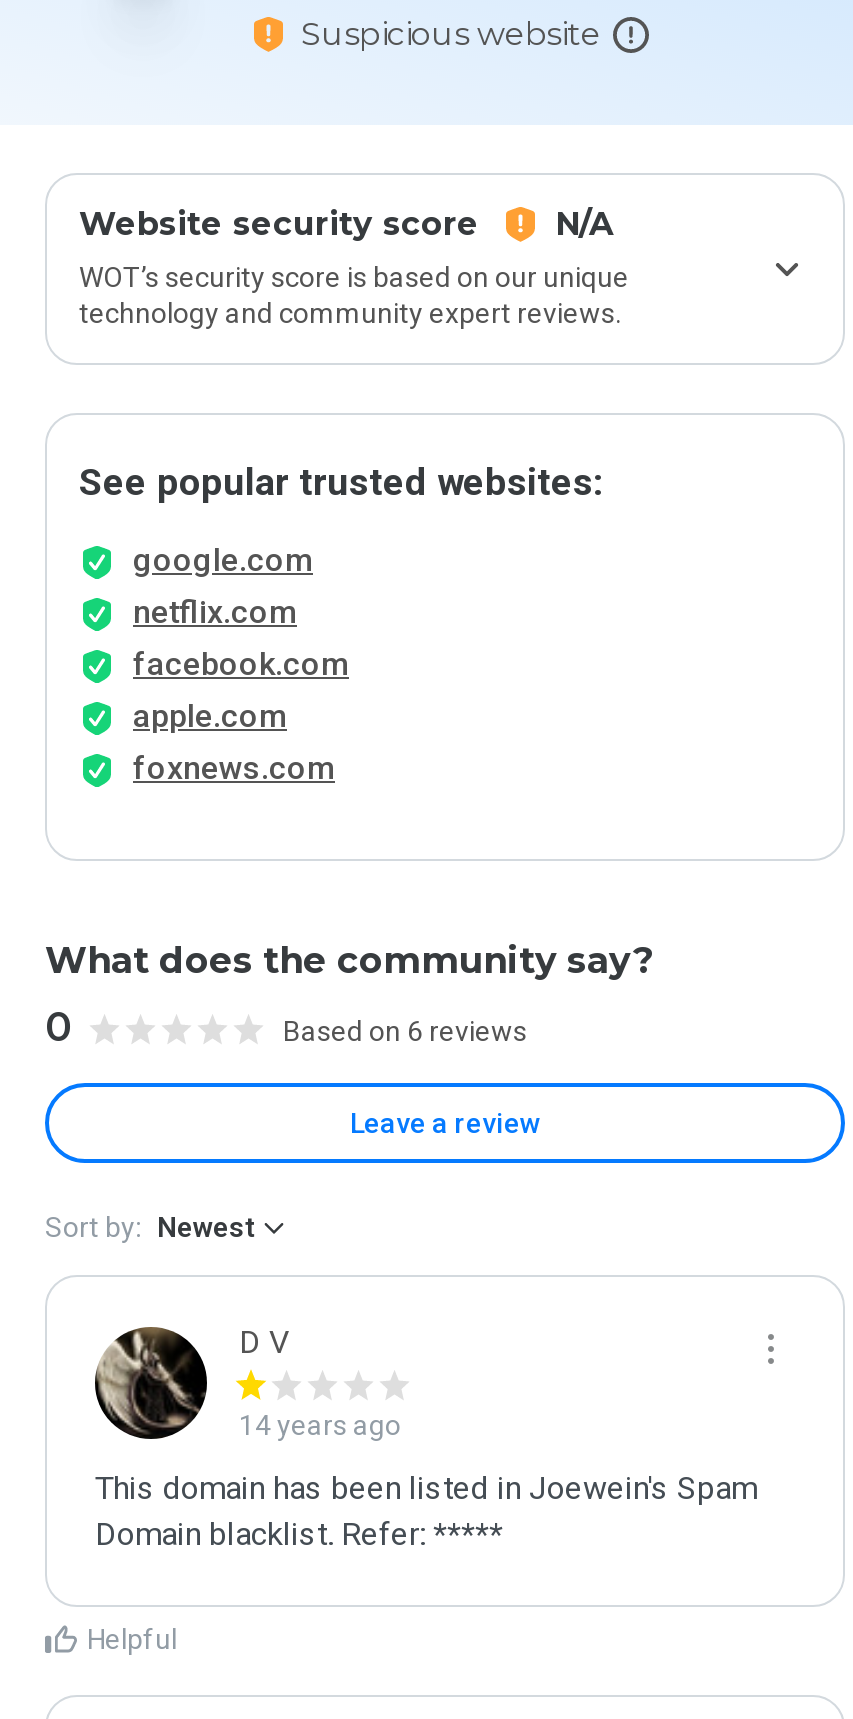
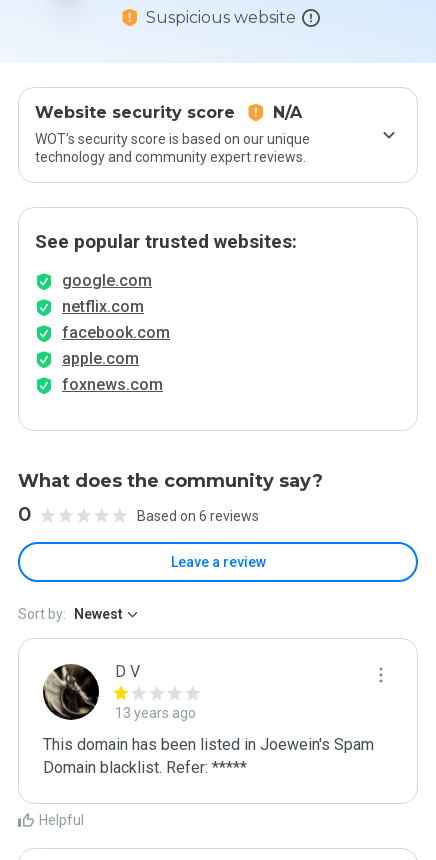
- 14 years ago
+ 13 years ago
